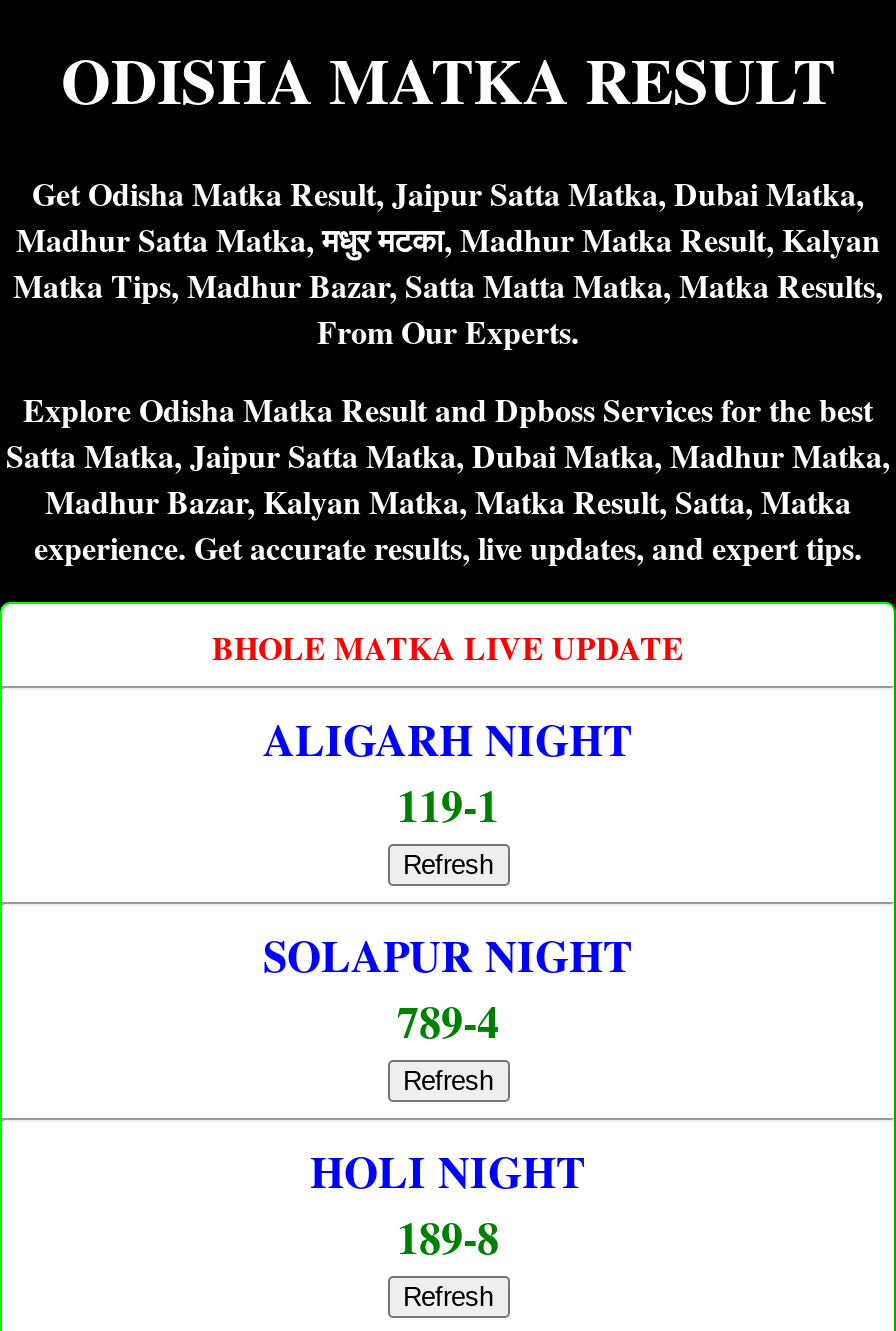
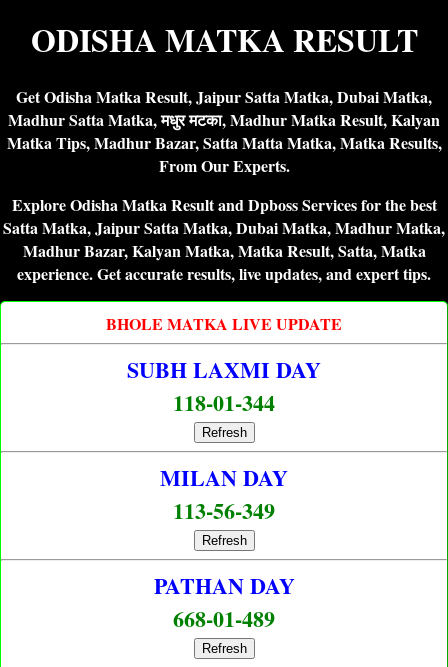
- ALIGARH NIGHT
- 119-1
+ SUBH LAXMI DAY
+ 118-01-344

- SOLAPUR NIGHT
- 789-4
+ MILAN DAY
+ 113-56-349

- HOLI NIGHT
- 189-8
+ PATHAN DAY
+ 668-01-489
